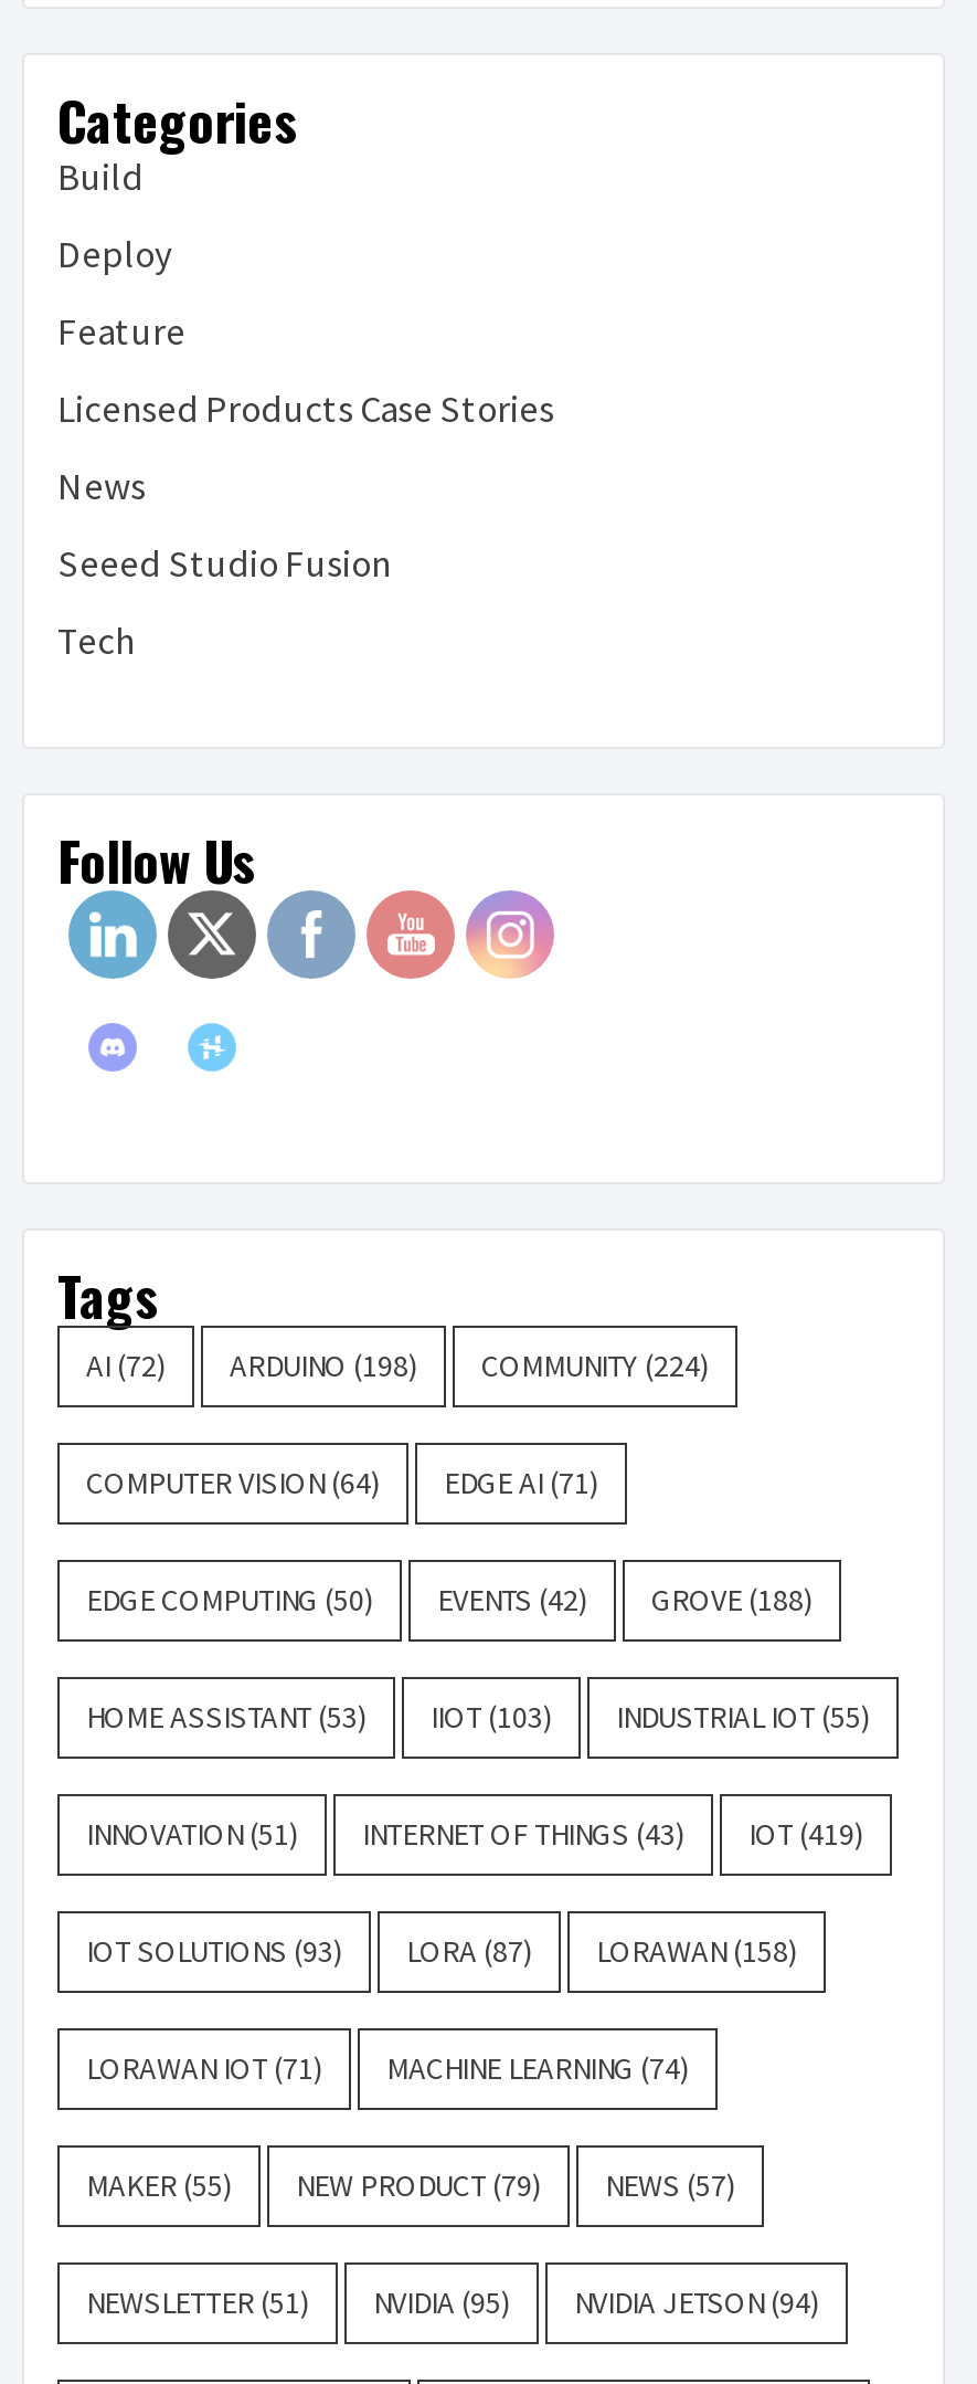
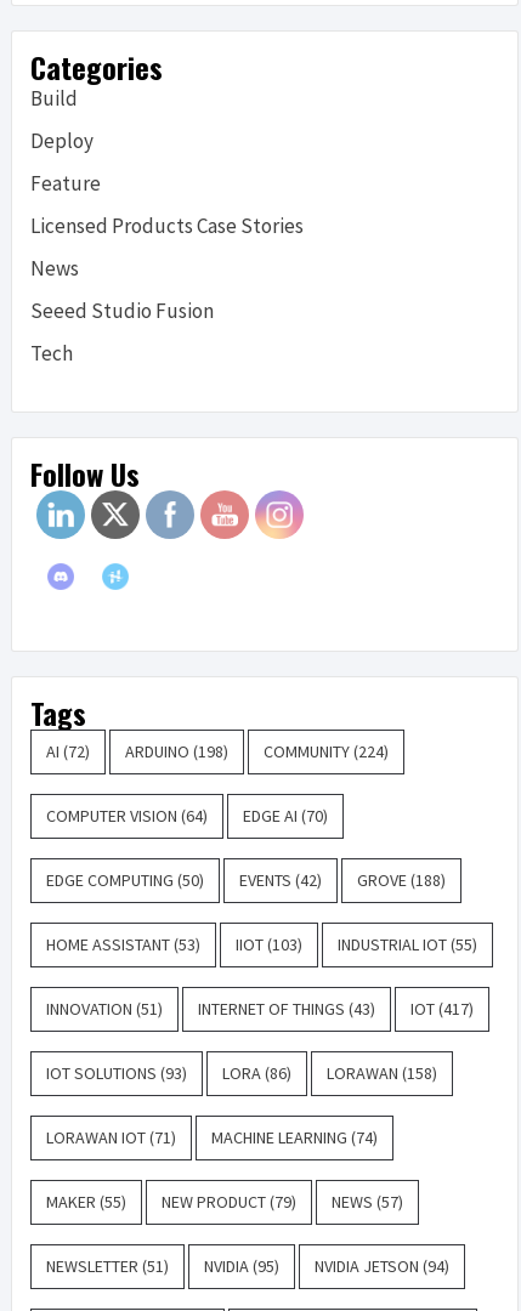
- COMPUTER VISION (64) EDGE AI (71)
+ COMPUTER VISION (64) EDGE AI (70)

- INNOVATION (51) INTERNET OF THINGS (43) IOT (419)
+ INNOVATION (51) INTERNET OF THINGS (43) IOT (417)

- IOT SOLUTIONS (93) LORA (87) LORAWAN (158)
+ IOT SOLUTIONS (93) LORA (86) LORAWAN (158)
